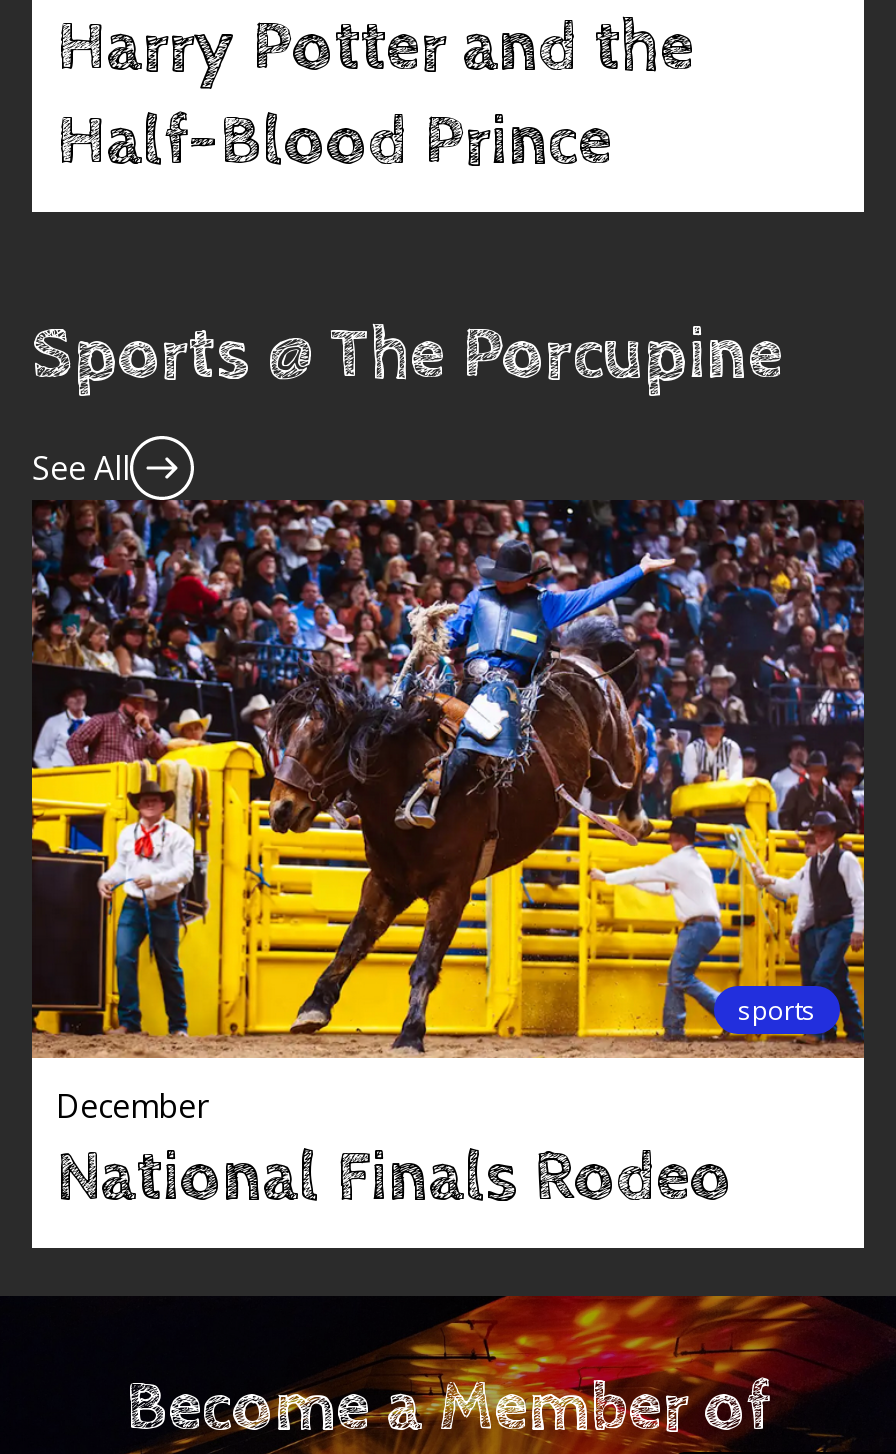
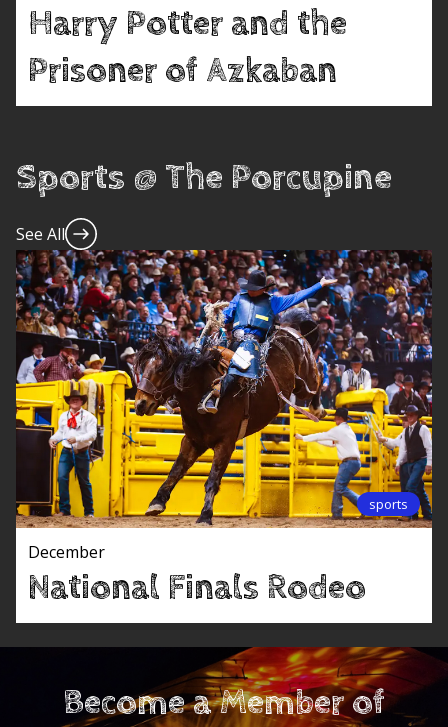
- Half-Blood Prince
+ Prisoner of Azkaban
